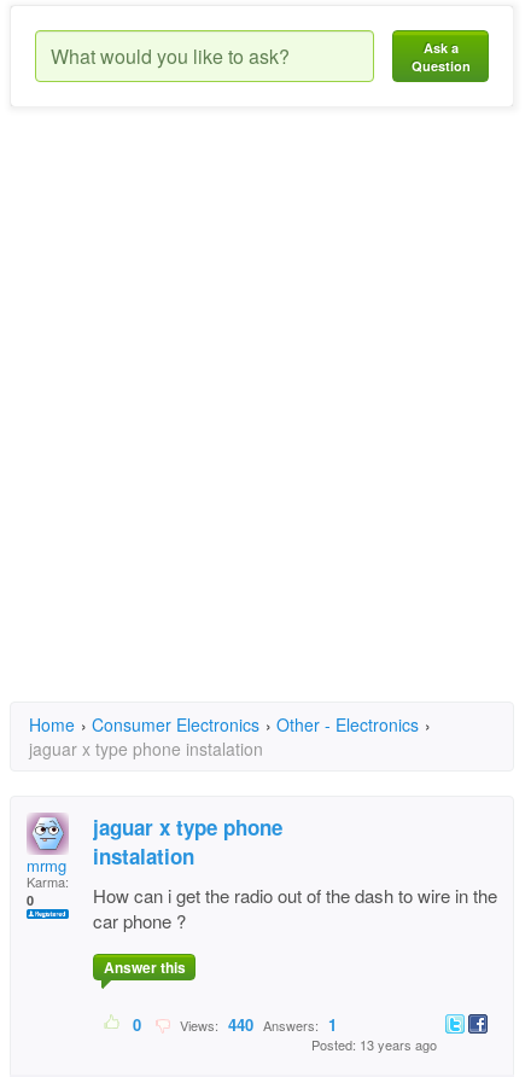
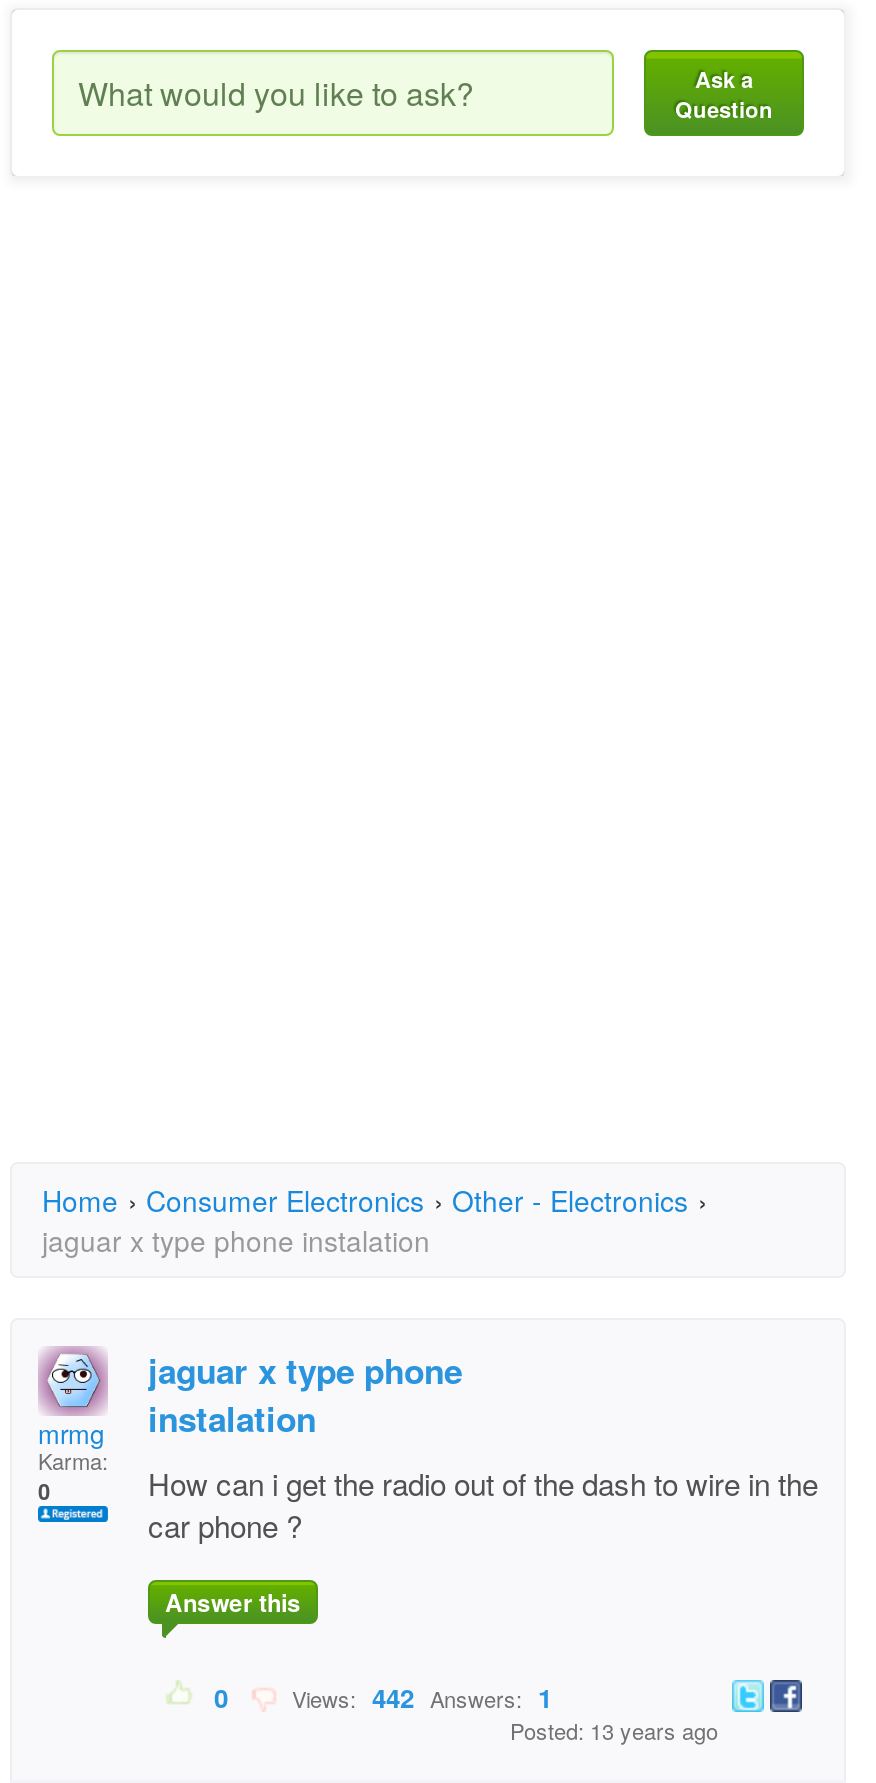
- Views: 440 Answers: 1
+ Views: 442 Answers: 1
